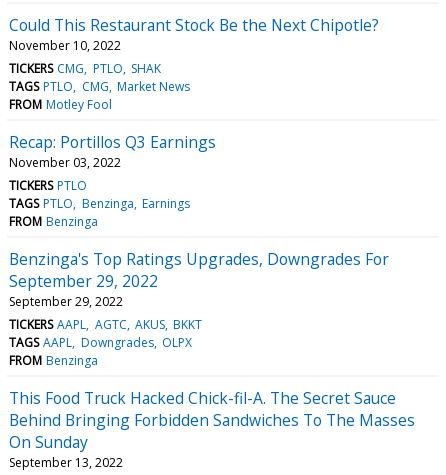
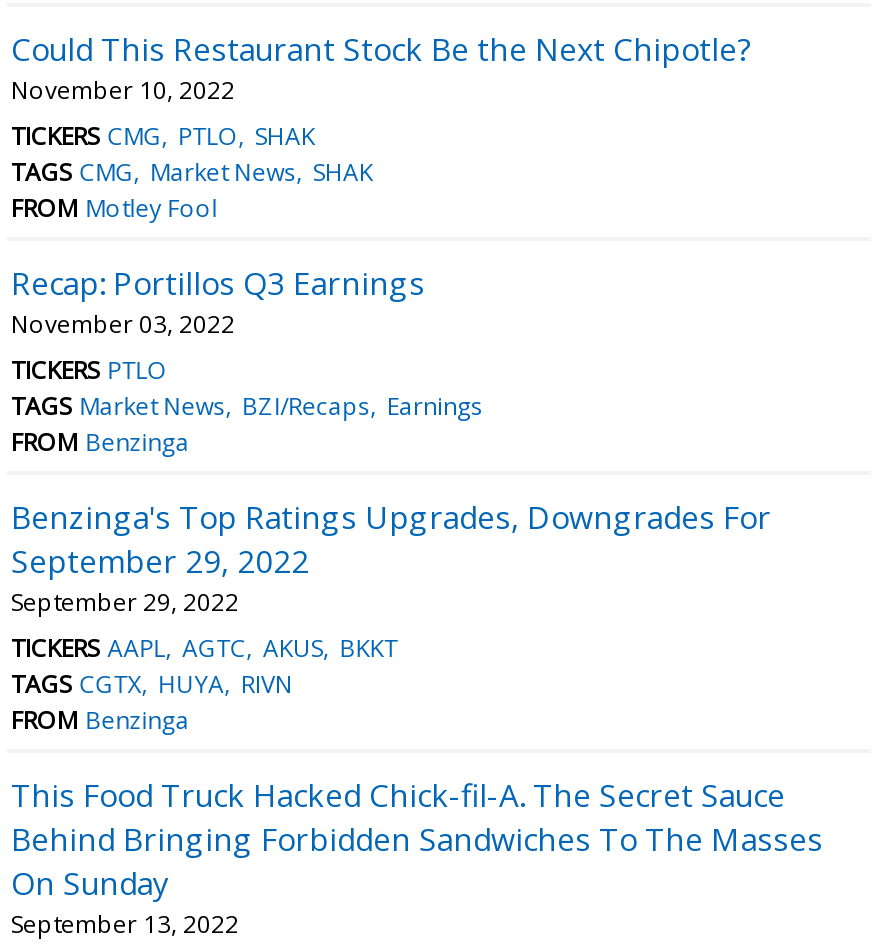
- TAGS PTLO CMG Market News
+ TAGS CMG Market News SHAK

- TAGS PTLO Benzinga Earnings
+ TAGS Market News BZI/Recaps Earnings

- TAGS AAPL Downgrades OLPX
+ TAGS CGTX HUYA RIVN
